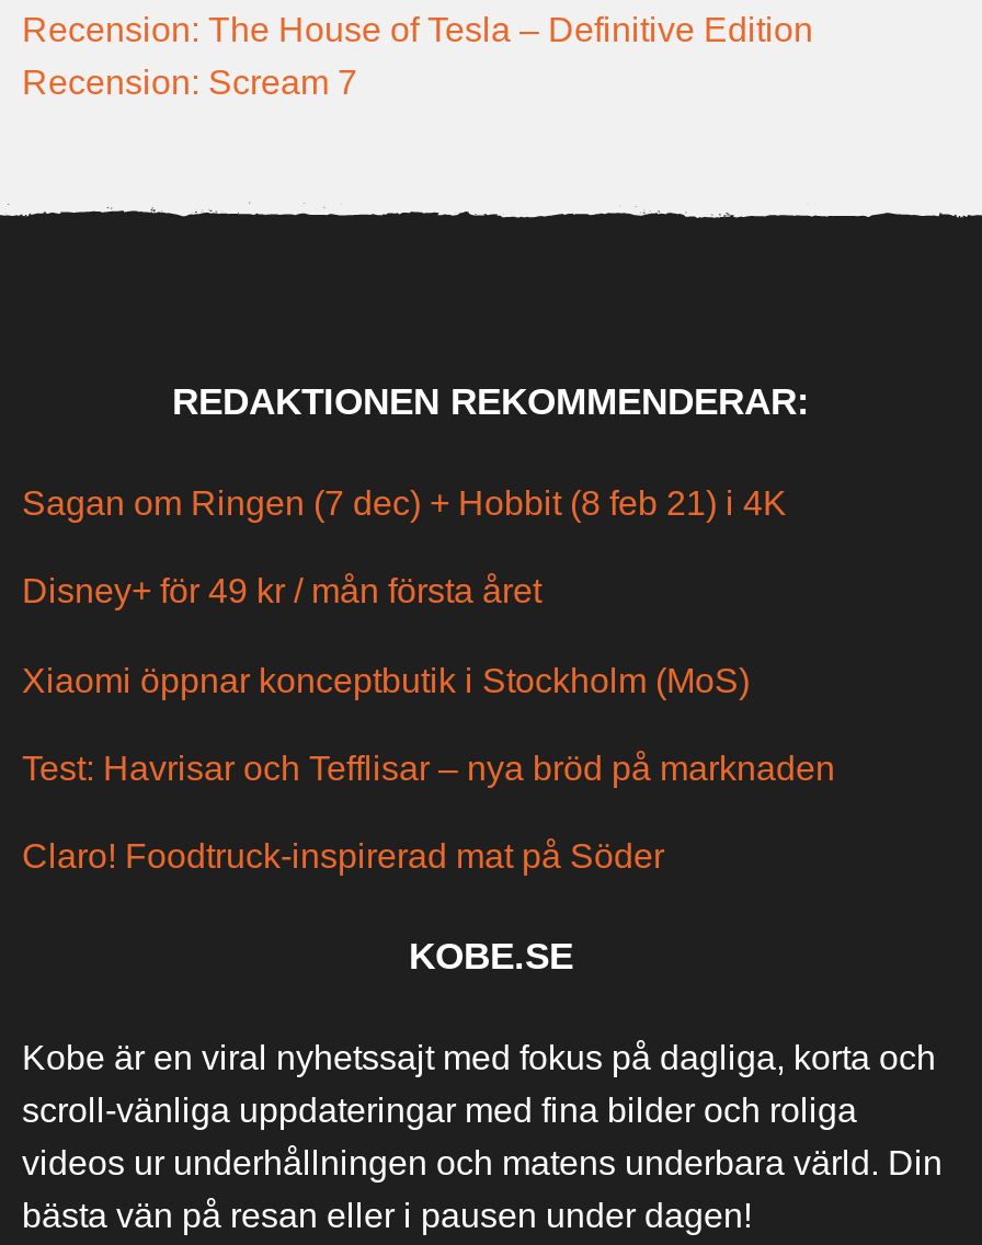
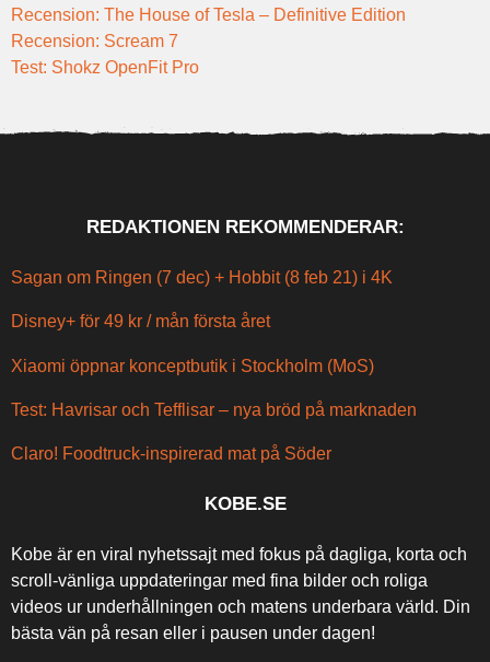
+ Test: Shokz OpenFit Pro
